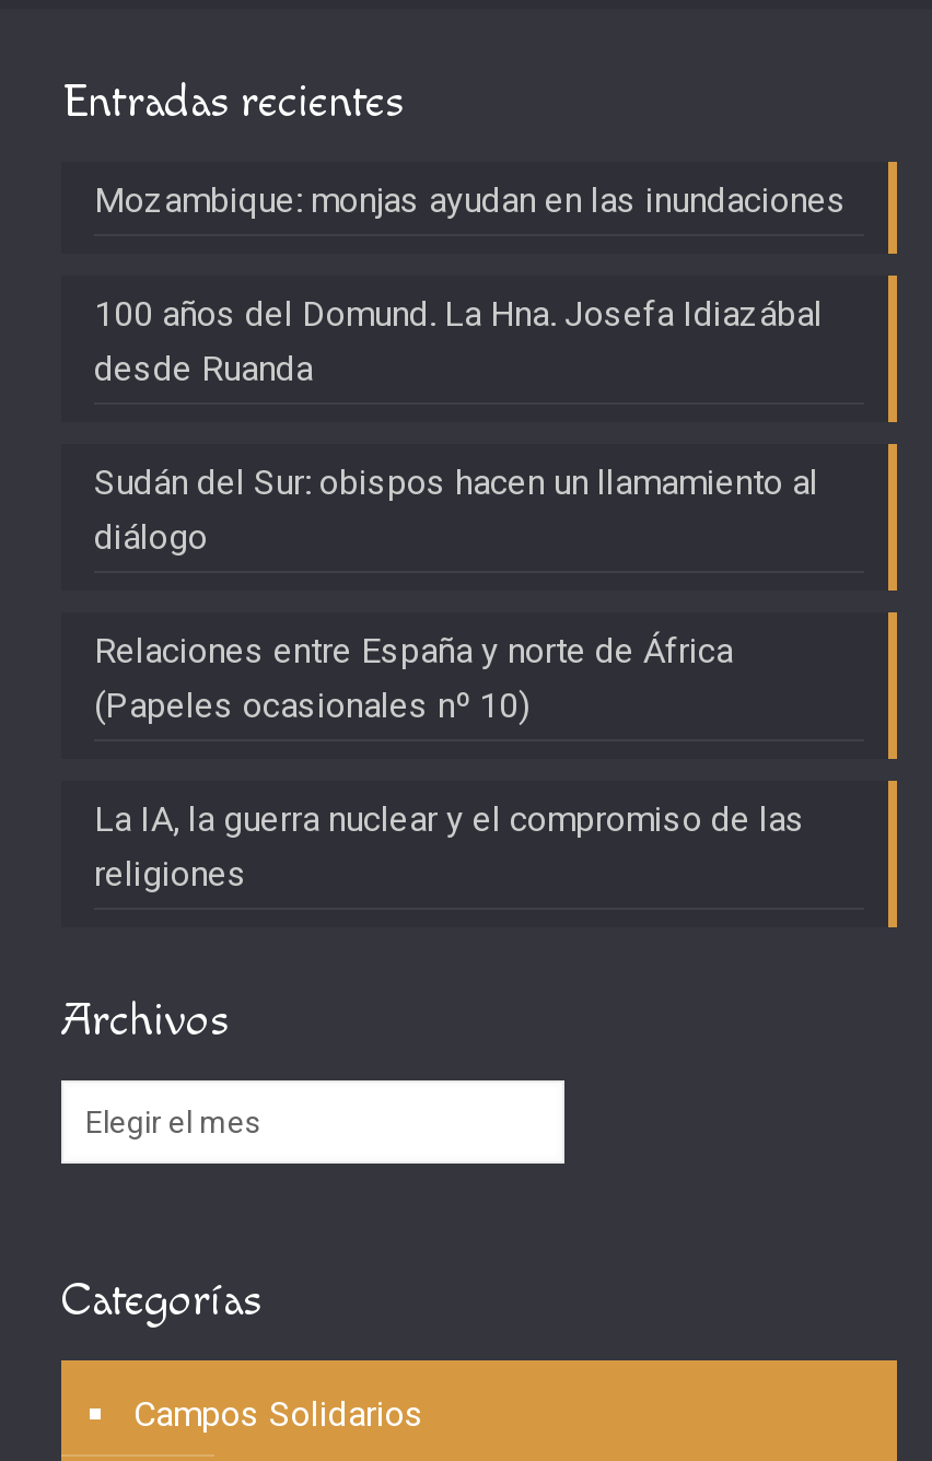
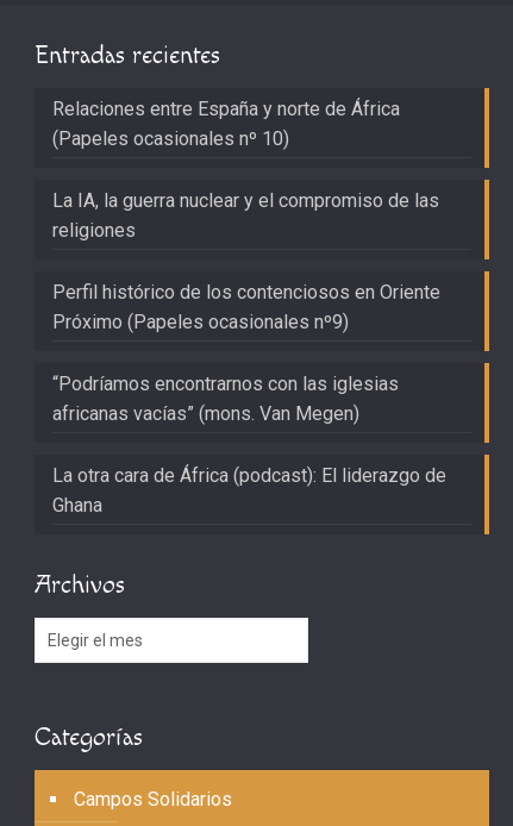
- Mozambique: monjas ayudan en las inundaciones
- 100 años del Domund. La Hna. Josefa Idiazábal
- desde Ruanda
- Sudán del Sur: obispos hacen un llamamiento al
- diálogo

moved up: Relaciones entre España y norte de África | (Papeles ocasionales nº 10) | La IA, la guerra nuclear y el compromiso de las | religiones

+ Perfil histórico de los contenciosos en Oriente
+ Próximo (Papeles ocasionales nº9)
+ “Podríamos encontrarnos con las iglesias
+ africanas vacías” (mons. Van Megen)
+ La otra cara de África (podcast): El liderazgo de
+ Ghana
